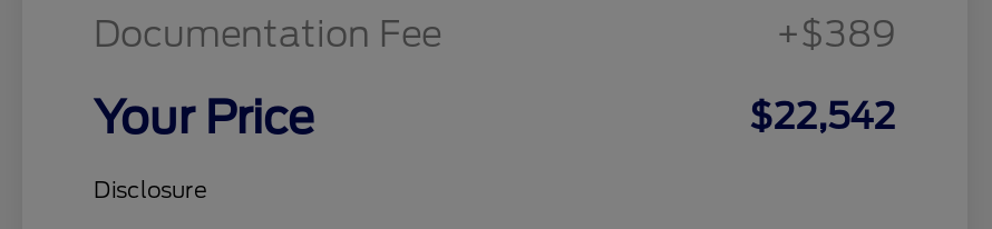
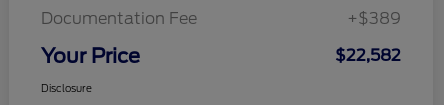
- $22,542
+ $22,582
